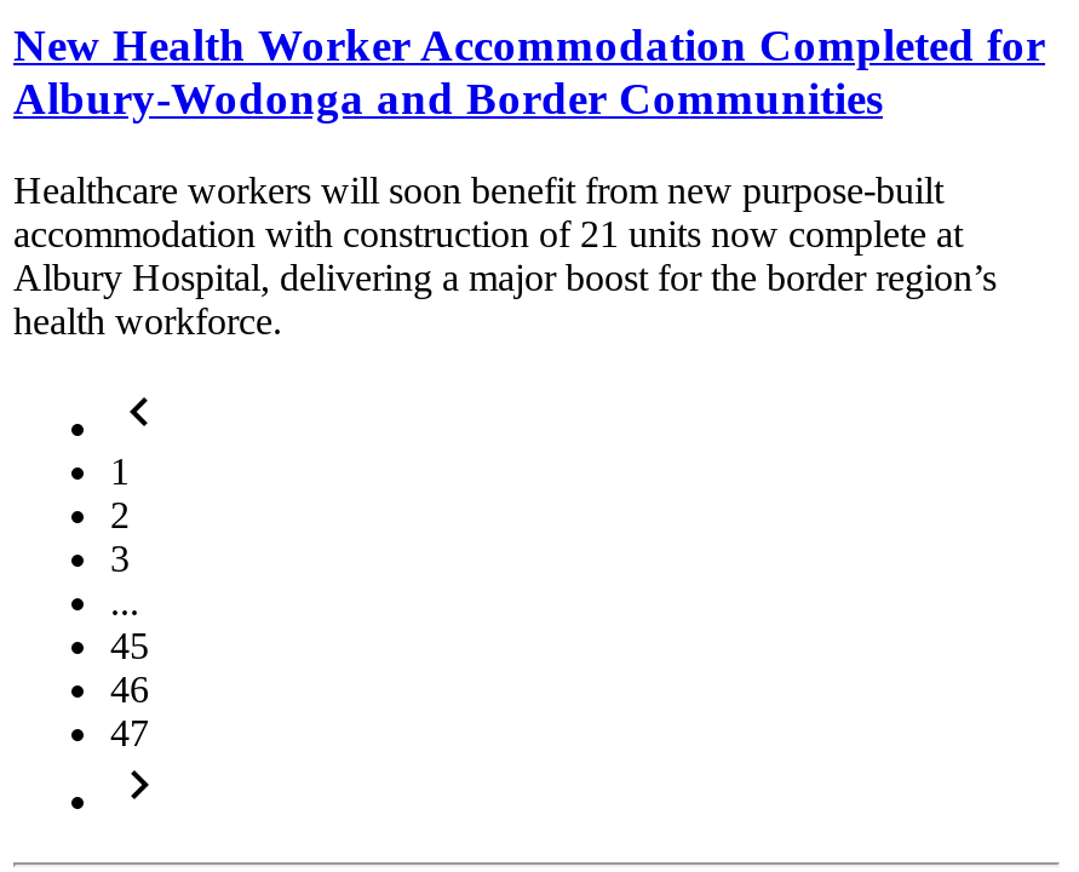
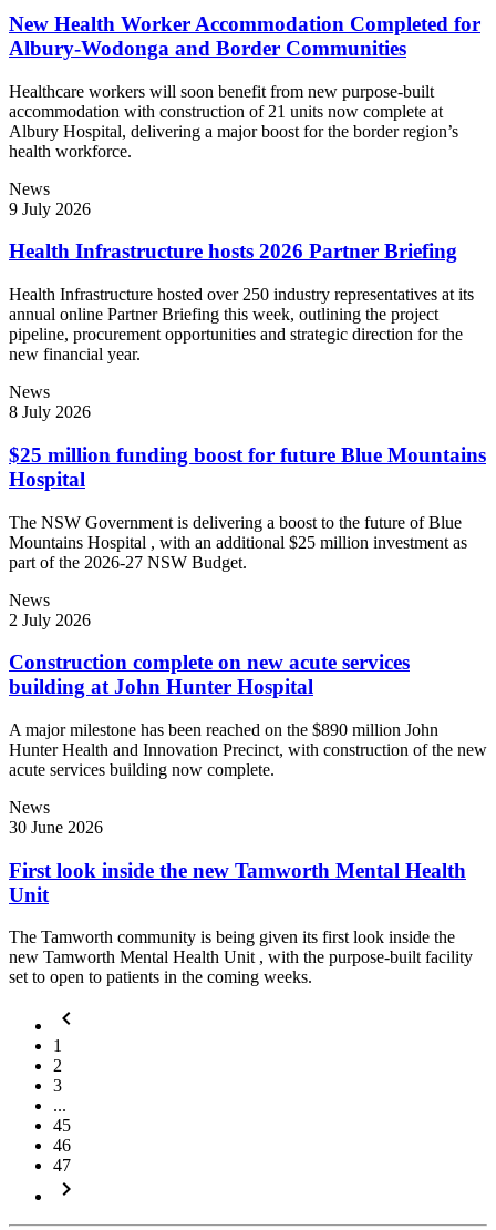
+ News
+ 9 July 2026
+ Health Infrastructure hosts 2026 Partner Briefing
+ Health Infrastructure hosted over 250 industry representatives at its
+ annual online Partner Briefing this week, outlining the project
+ pipeline, procurement opportunities and strategic direction for the
+ new financial year.
+ News
+ 8 July 2026
+ $25 million funding boost for future Blue Mountains
+ Hospital
+ The NSW Government is delivering a boost to the future of Blue
+ Mountains Hospital , with an additional $25 million investment as
+ part of the 2026-27 NSW Budget.
+ News
+ 2 July 2026
+ Construction complete on new acute services
+ building at John Hunter Hospital
+ A major milestone has been reached on the $890 million John
+ Hunter Health and Innovation Precinct, with construction of the new
+ acute services building now complete.
+ News
+ 30 June 2026
+ First look inside the new Tamworth Mental Health
+ Unit
+ The Tamworth community is being given its first look inside the
+ new Tamworth Mental Health Unit , with the purpose-built facility
+ set to open to patients in the coming weeks.
